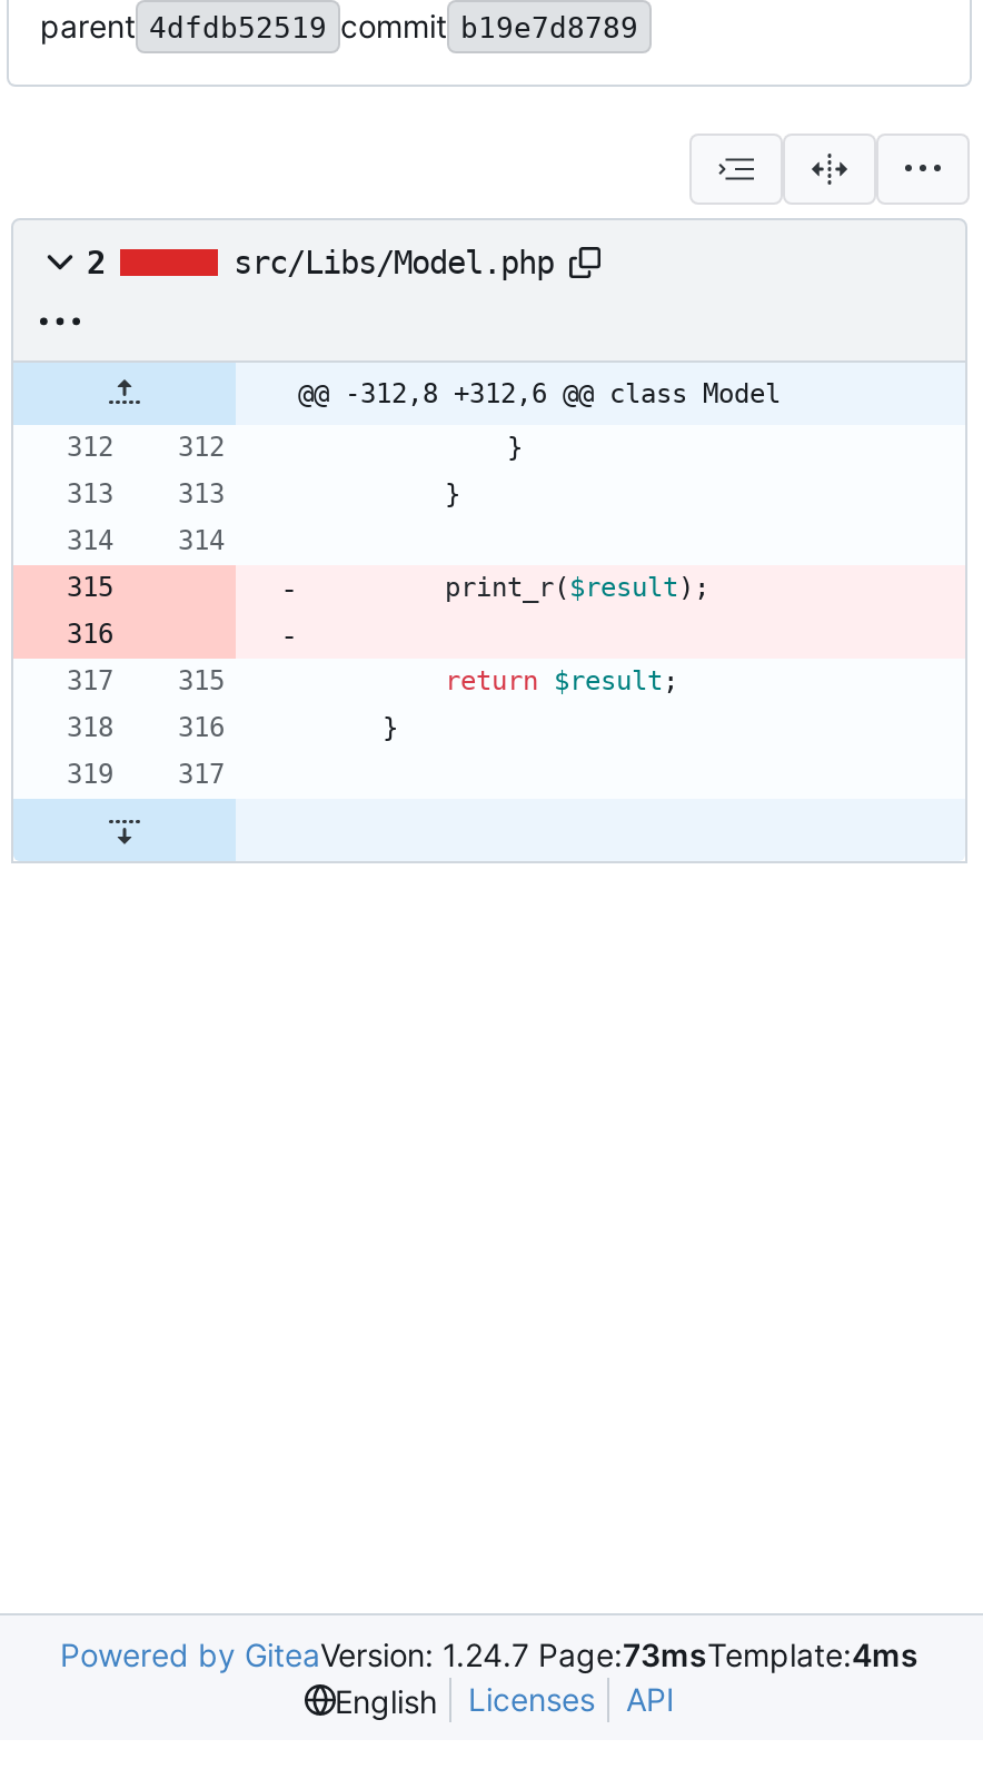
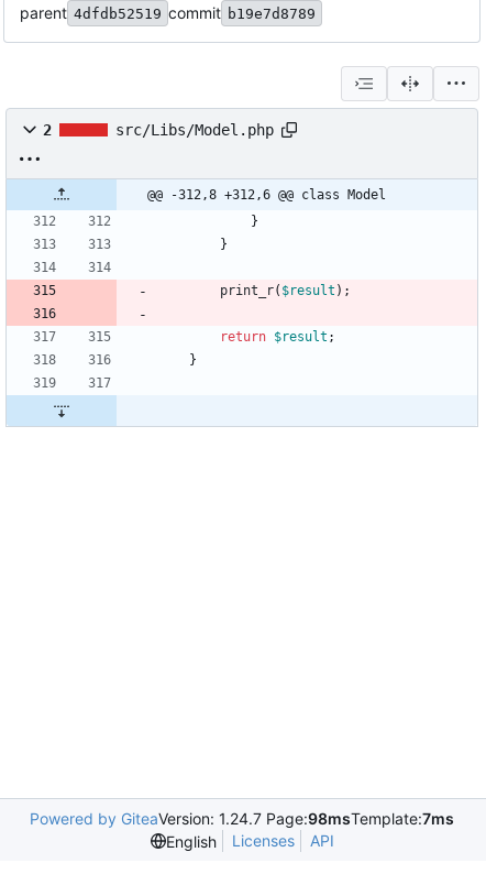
- Powered by GiteaVersion: 1.24.7 Page:73msTemplate:4ms
+ Powered by GiteaVersion: 1.24.7 Page:98msTemplate:7ms
